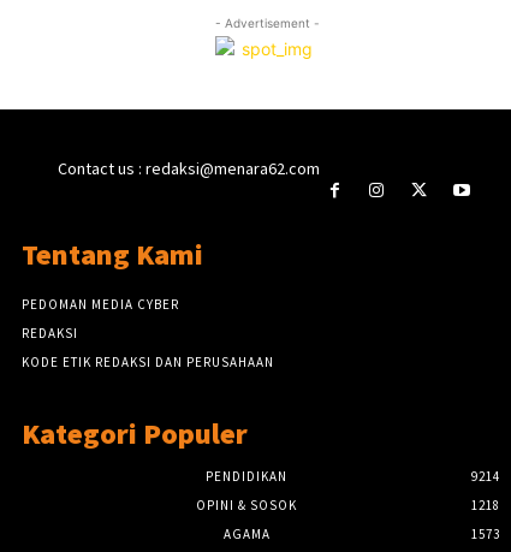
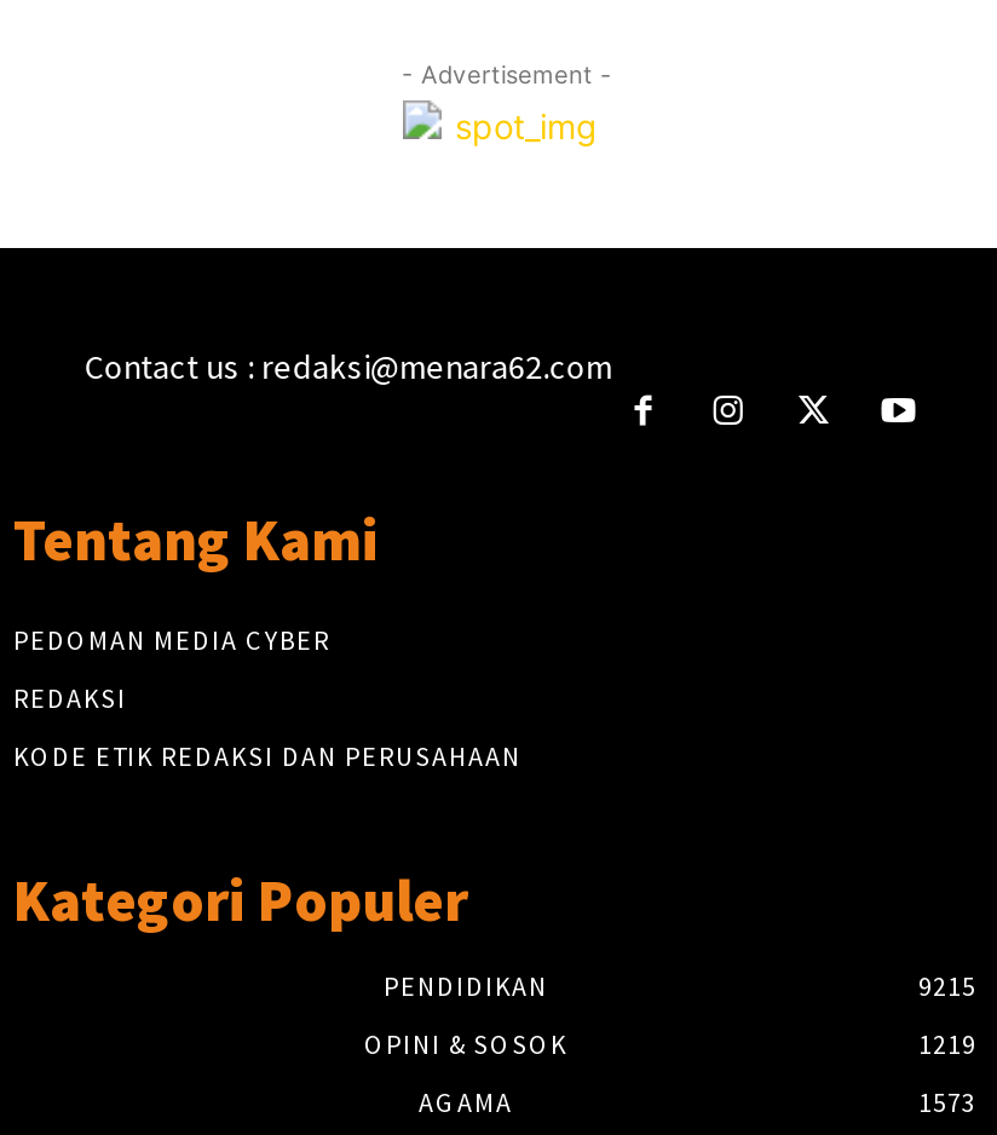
- 9214
+ 9215

- 1218
+ 1219
